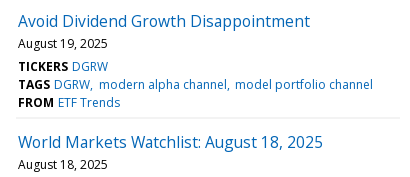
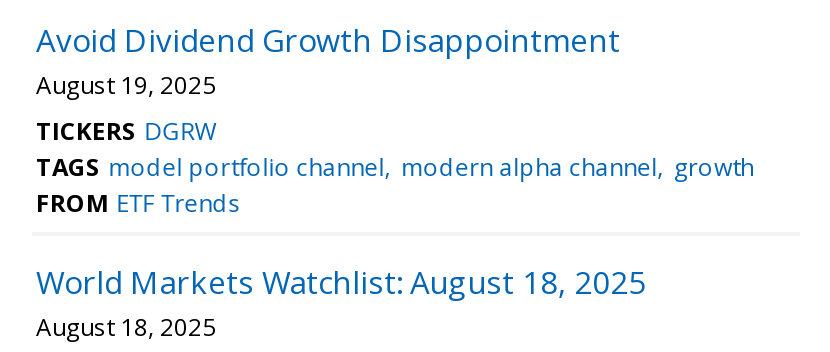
- TAGS DGRW modern alpha channel model portfolio channel
+ TAGS model portfolio channel modern alpha channel growth
